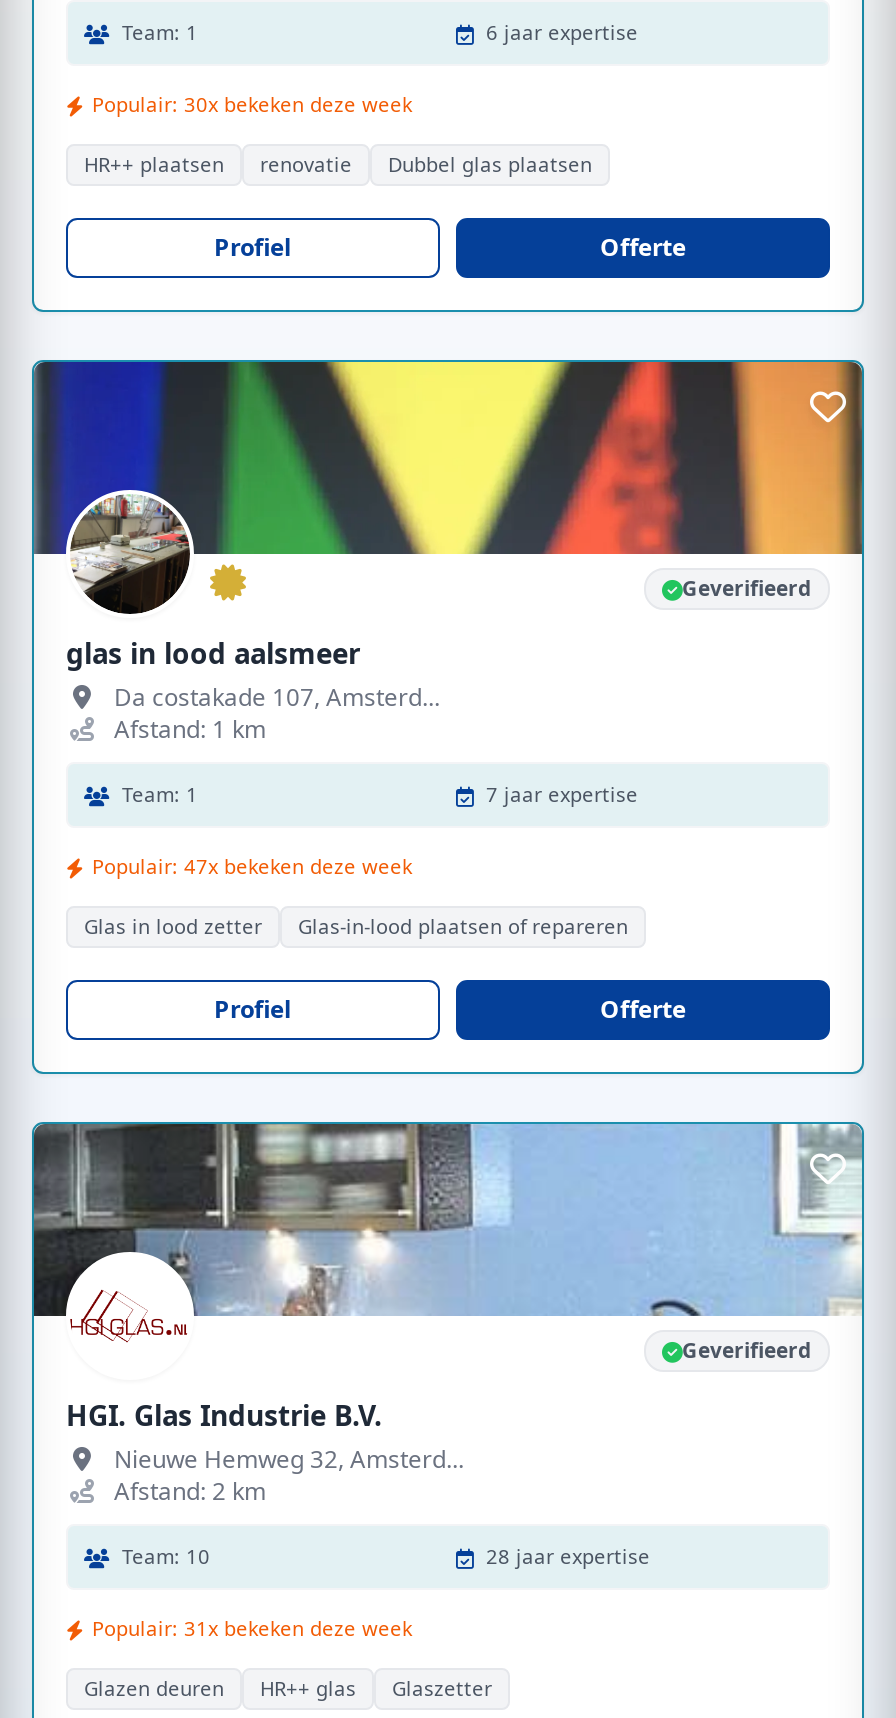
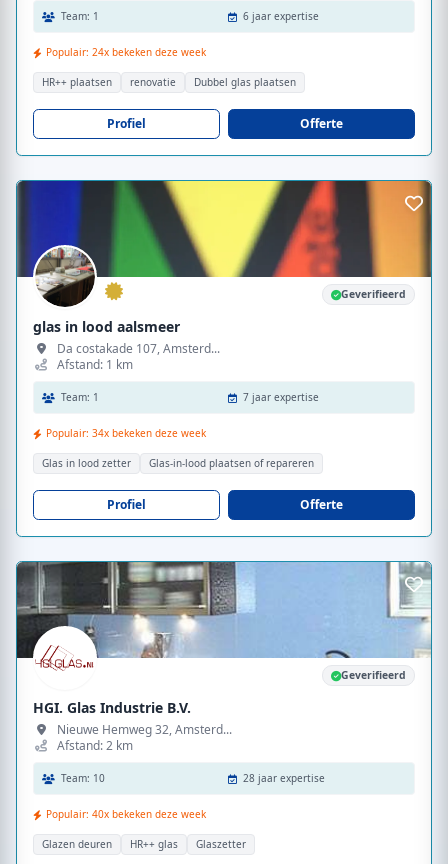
- Populair: 30x bekeken deze week
+ Populair: 24x bekeken deze week

- Populair: 47x bekeken deze week
+ Populair: 34x bekeken deze week

- Populair: 31x bekeken deze week
+ Populair: 40x bekeken deze week
